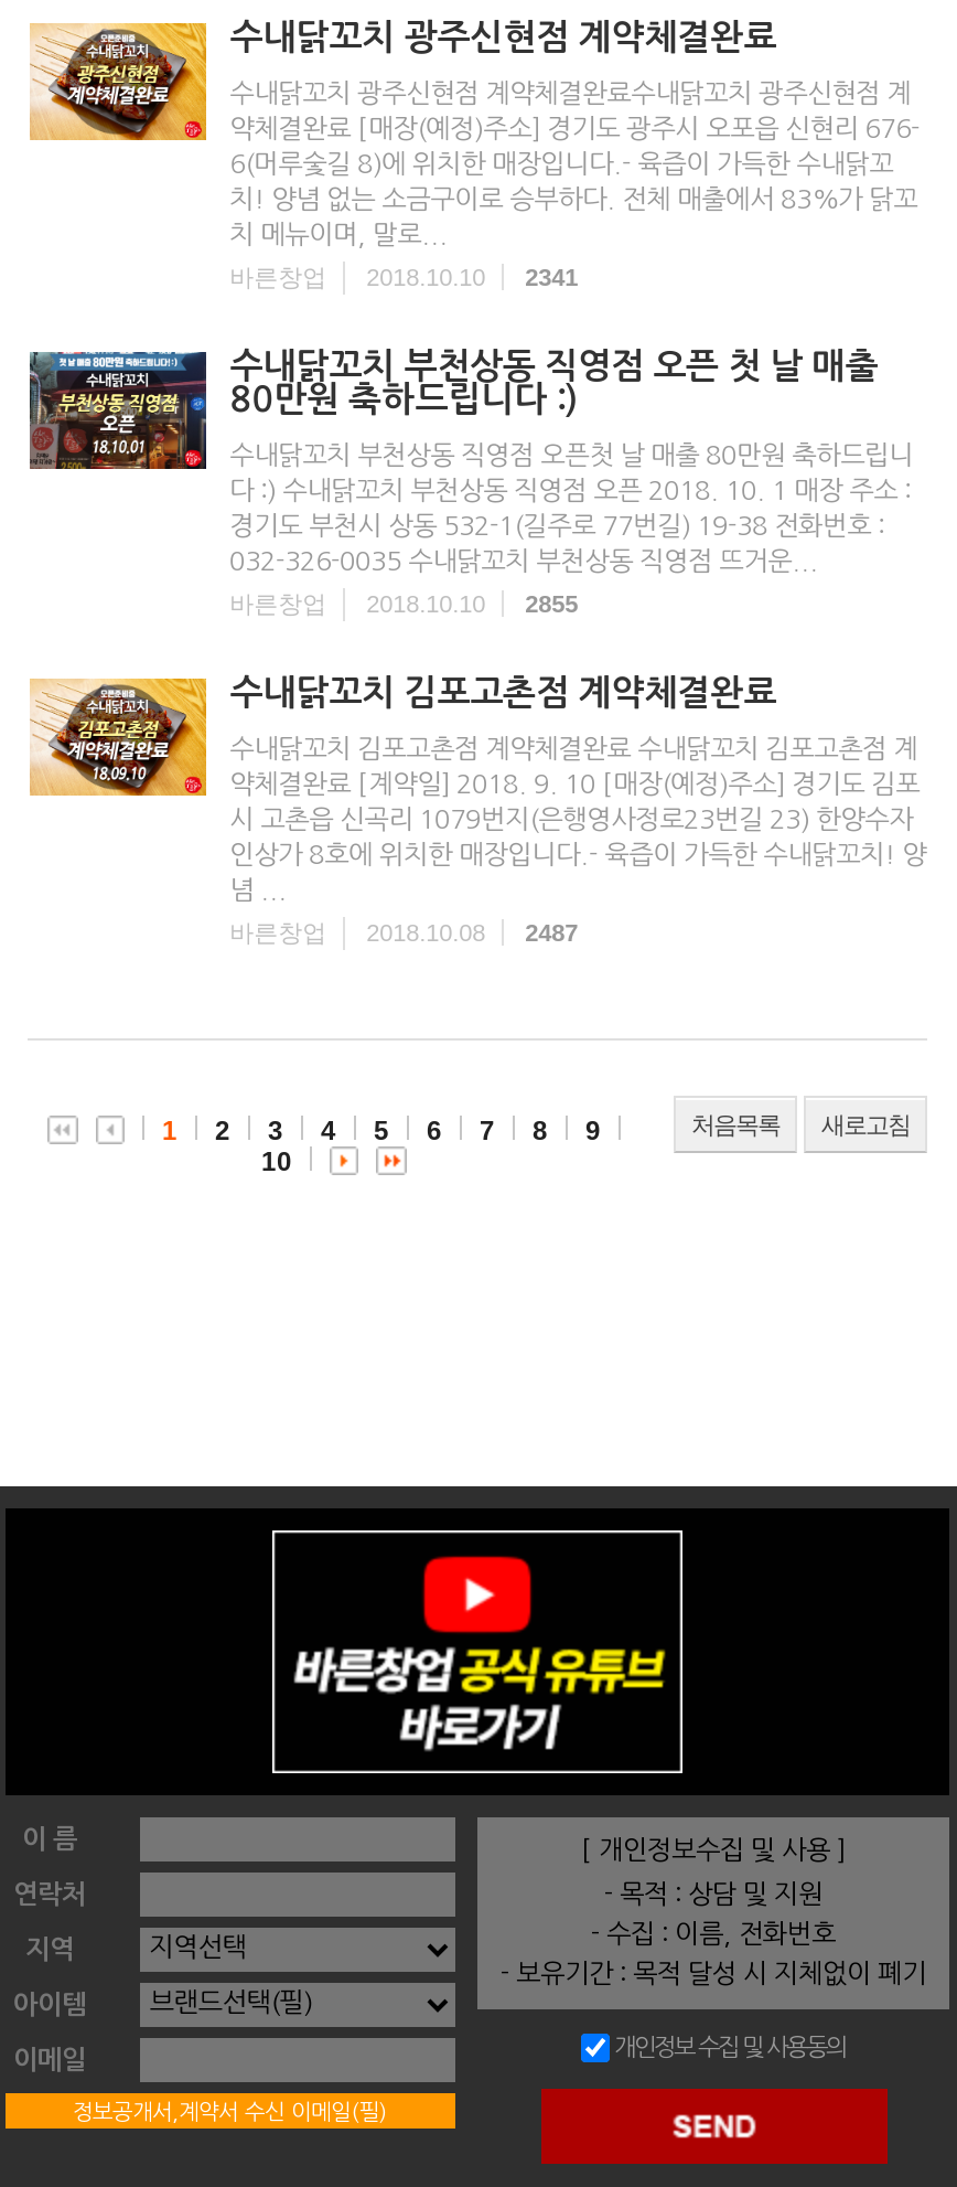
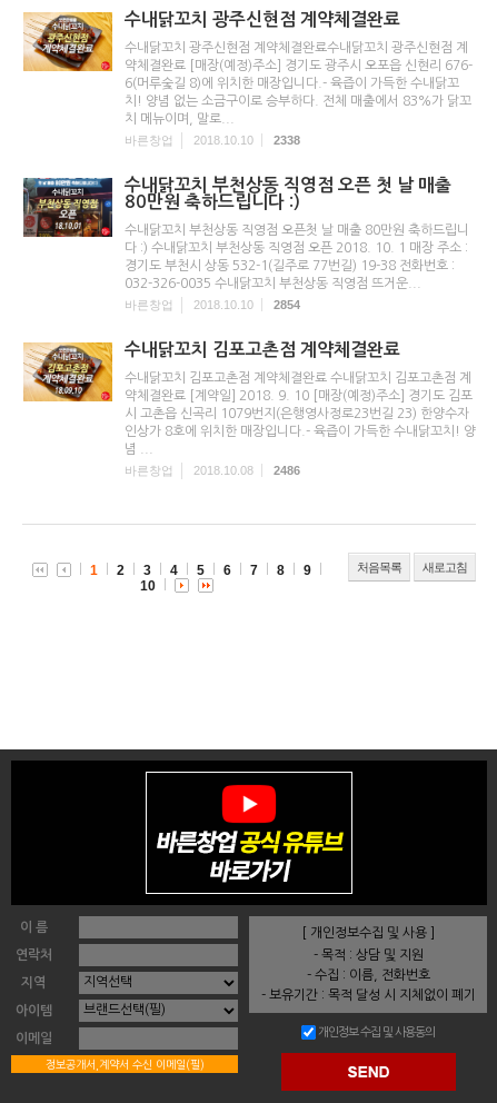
- 바른창업 2018.10.10 2341
+ 바른창업 2018.10.10 2338

- 바른창업 2018.10.10 2855
+ 바른창업 2018.10.10 2854

- 바른창업 2018.10.08 2487
+ 바른창업 2018.10.08 2486
